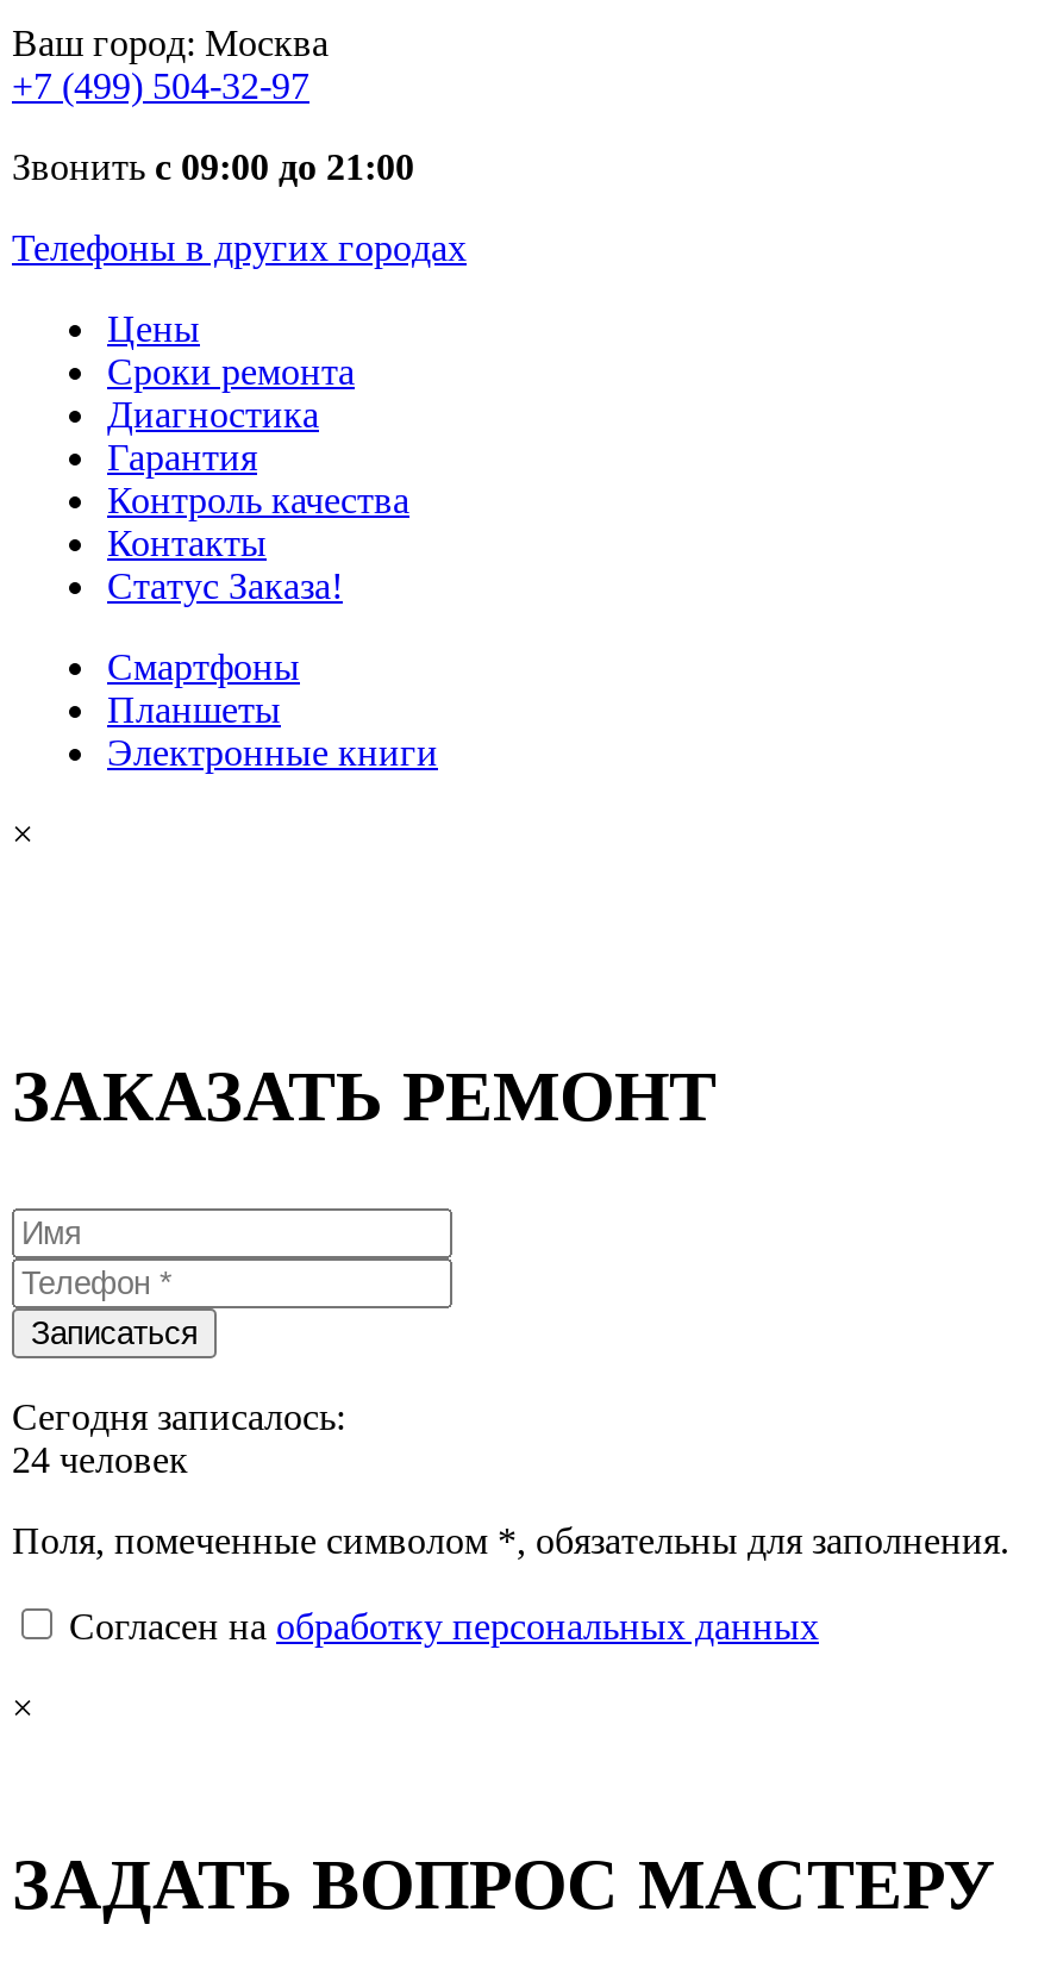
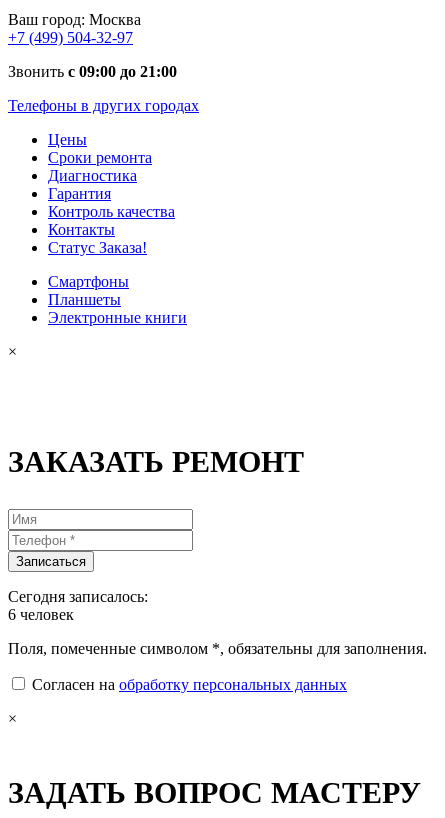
- 24 человек
+ 6 человек
